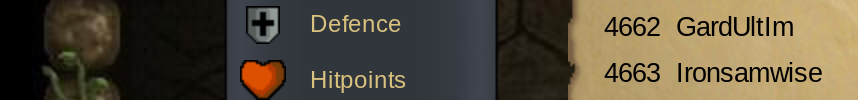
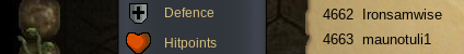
- 4662 GardUltIm
+ 4662 Ironsamwise

- 4663 Ironsamwise
+ 4663 maunotuli1
